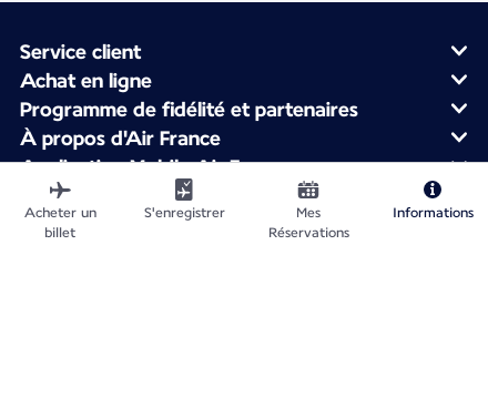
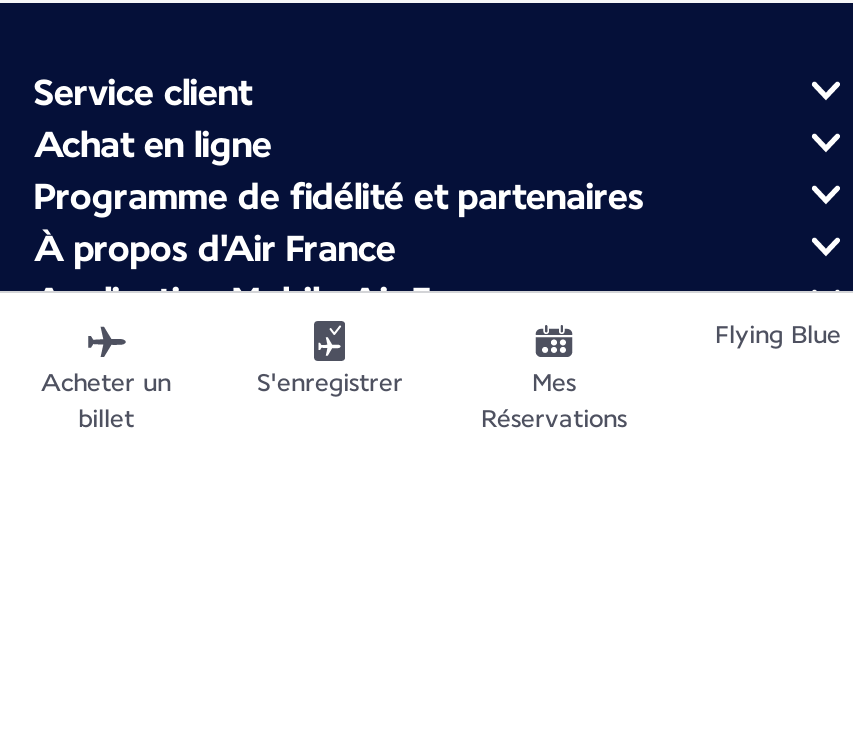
- Informations
+ Flying Blue
